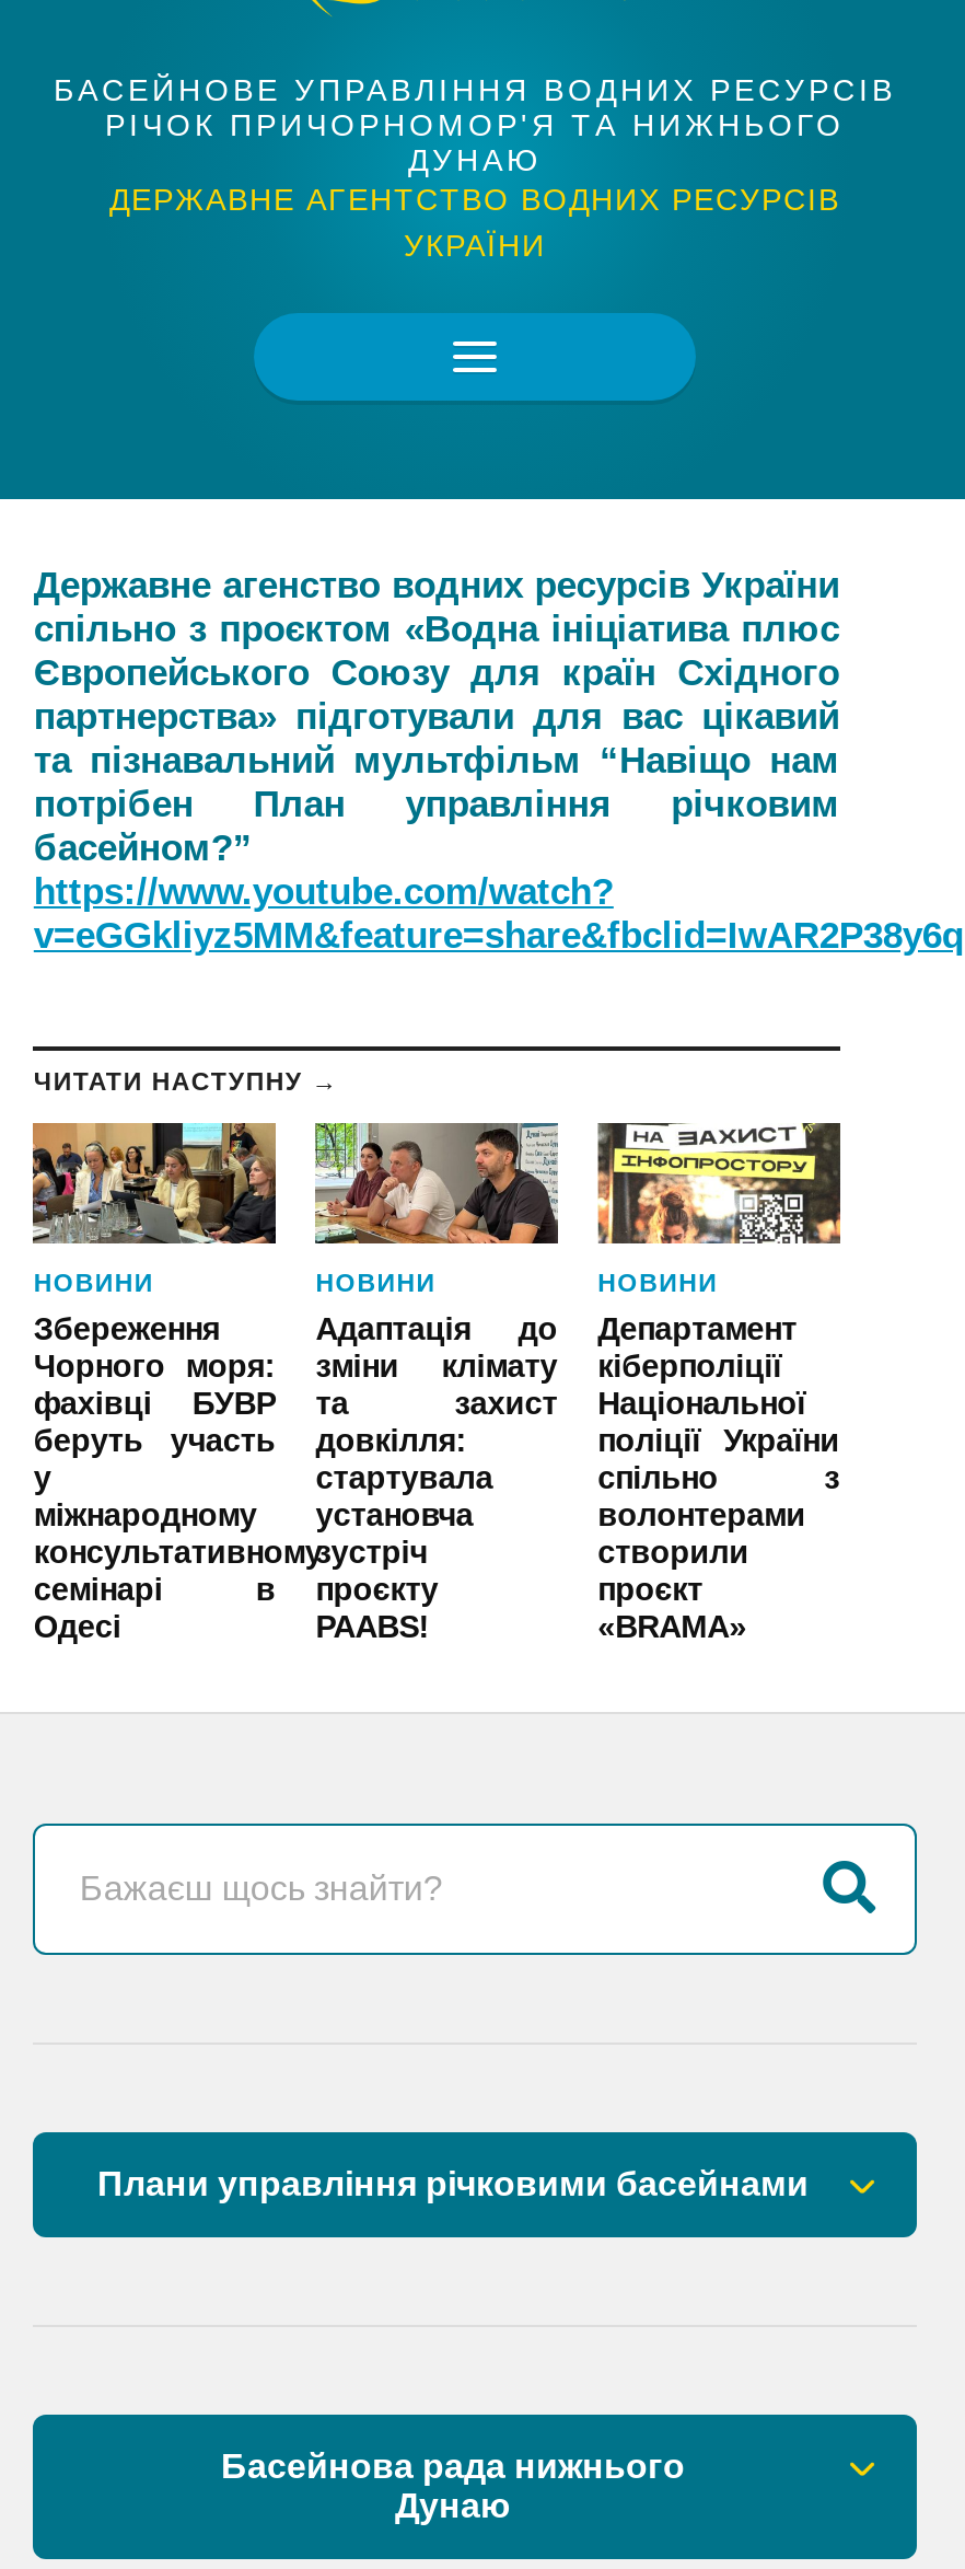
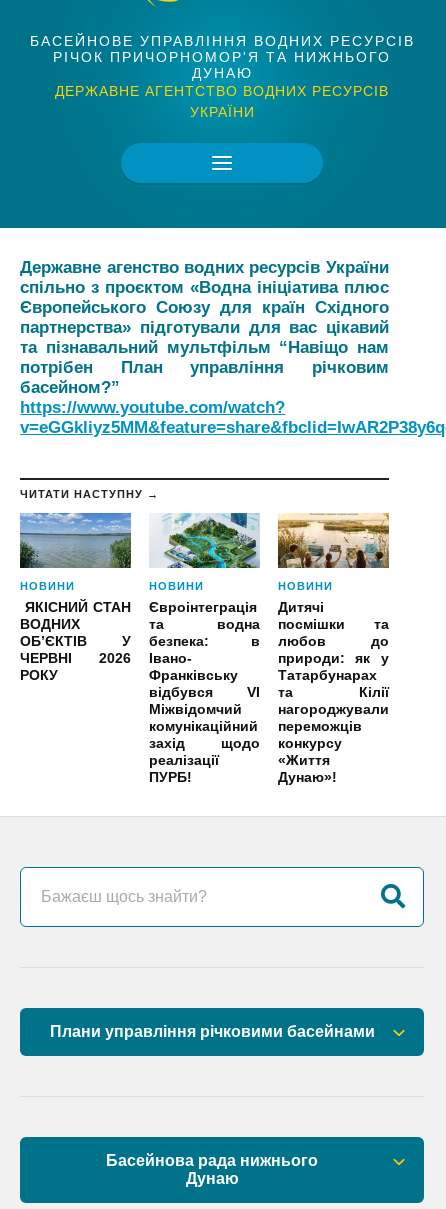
- [image]
- Збереження
- Чорного моря:
- фахівці БУВР
- беруть участь
- у
- міжнародному
- консультативному
- семінарі в
- Одесі
+ [image]
+ ЯКІСНИЙ СТАН
+ ВОДНИХ
+ ОБ’ЄКТІВ У
+ ЧЕРВНІ 2026
+ РОКУ

- [image]
- Адаптація до
- зміни клімату
- та захист
- довкілля:
- стартувала
- установча
- зустріч
- проєкту
- PAABS!
+ [image]
+ Євроінтеграція
+ та водна
+ безпека: в
+ Івано-
+ Франківську
+ відбувся VI
+ Міжвідомчий
+ комунікаційний
+ захід щодо
+ реалізації
+ ПУРБ!

- [image]
- Департамент
- кіберполіції
- Національної
- поліції України
- спільно з
- волонтерами
- створили
- проєкт
- «BRAMA»
+ [image]
+ Дитячі
+ посмішки та
+ любов до
+ природи: як у
+ Татарбунарах
+ та Кілії
+ нагороджували
+ переможців
+ конкурсу
+ «Життя
+ Дунаю»!
